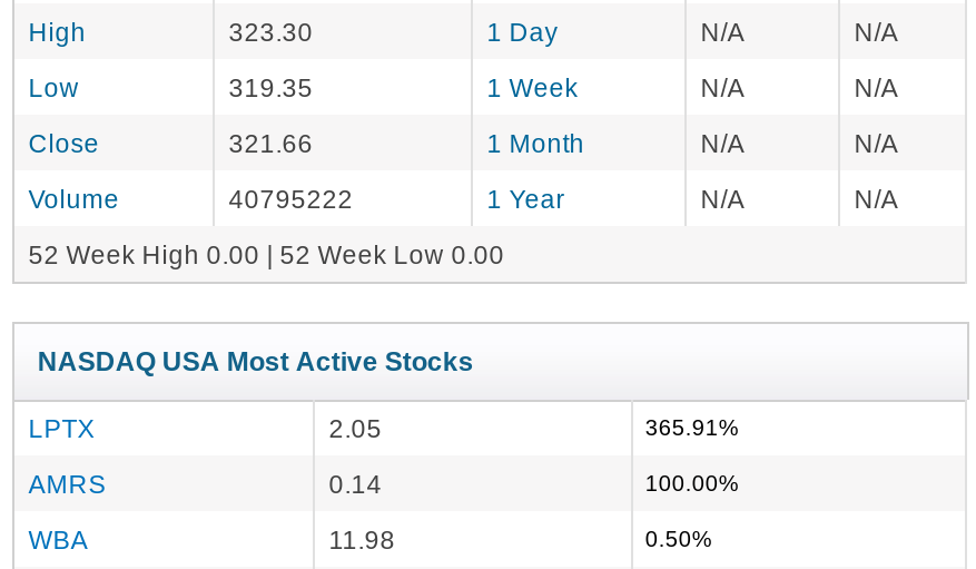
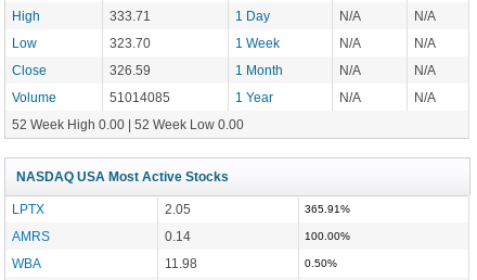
- 323.30
+ 333.71

- 319.35
+ 323.70

- 321.66
+ 326.59

- 40795222
+ 51014085
